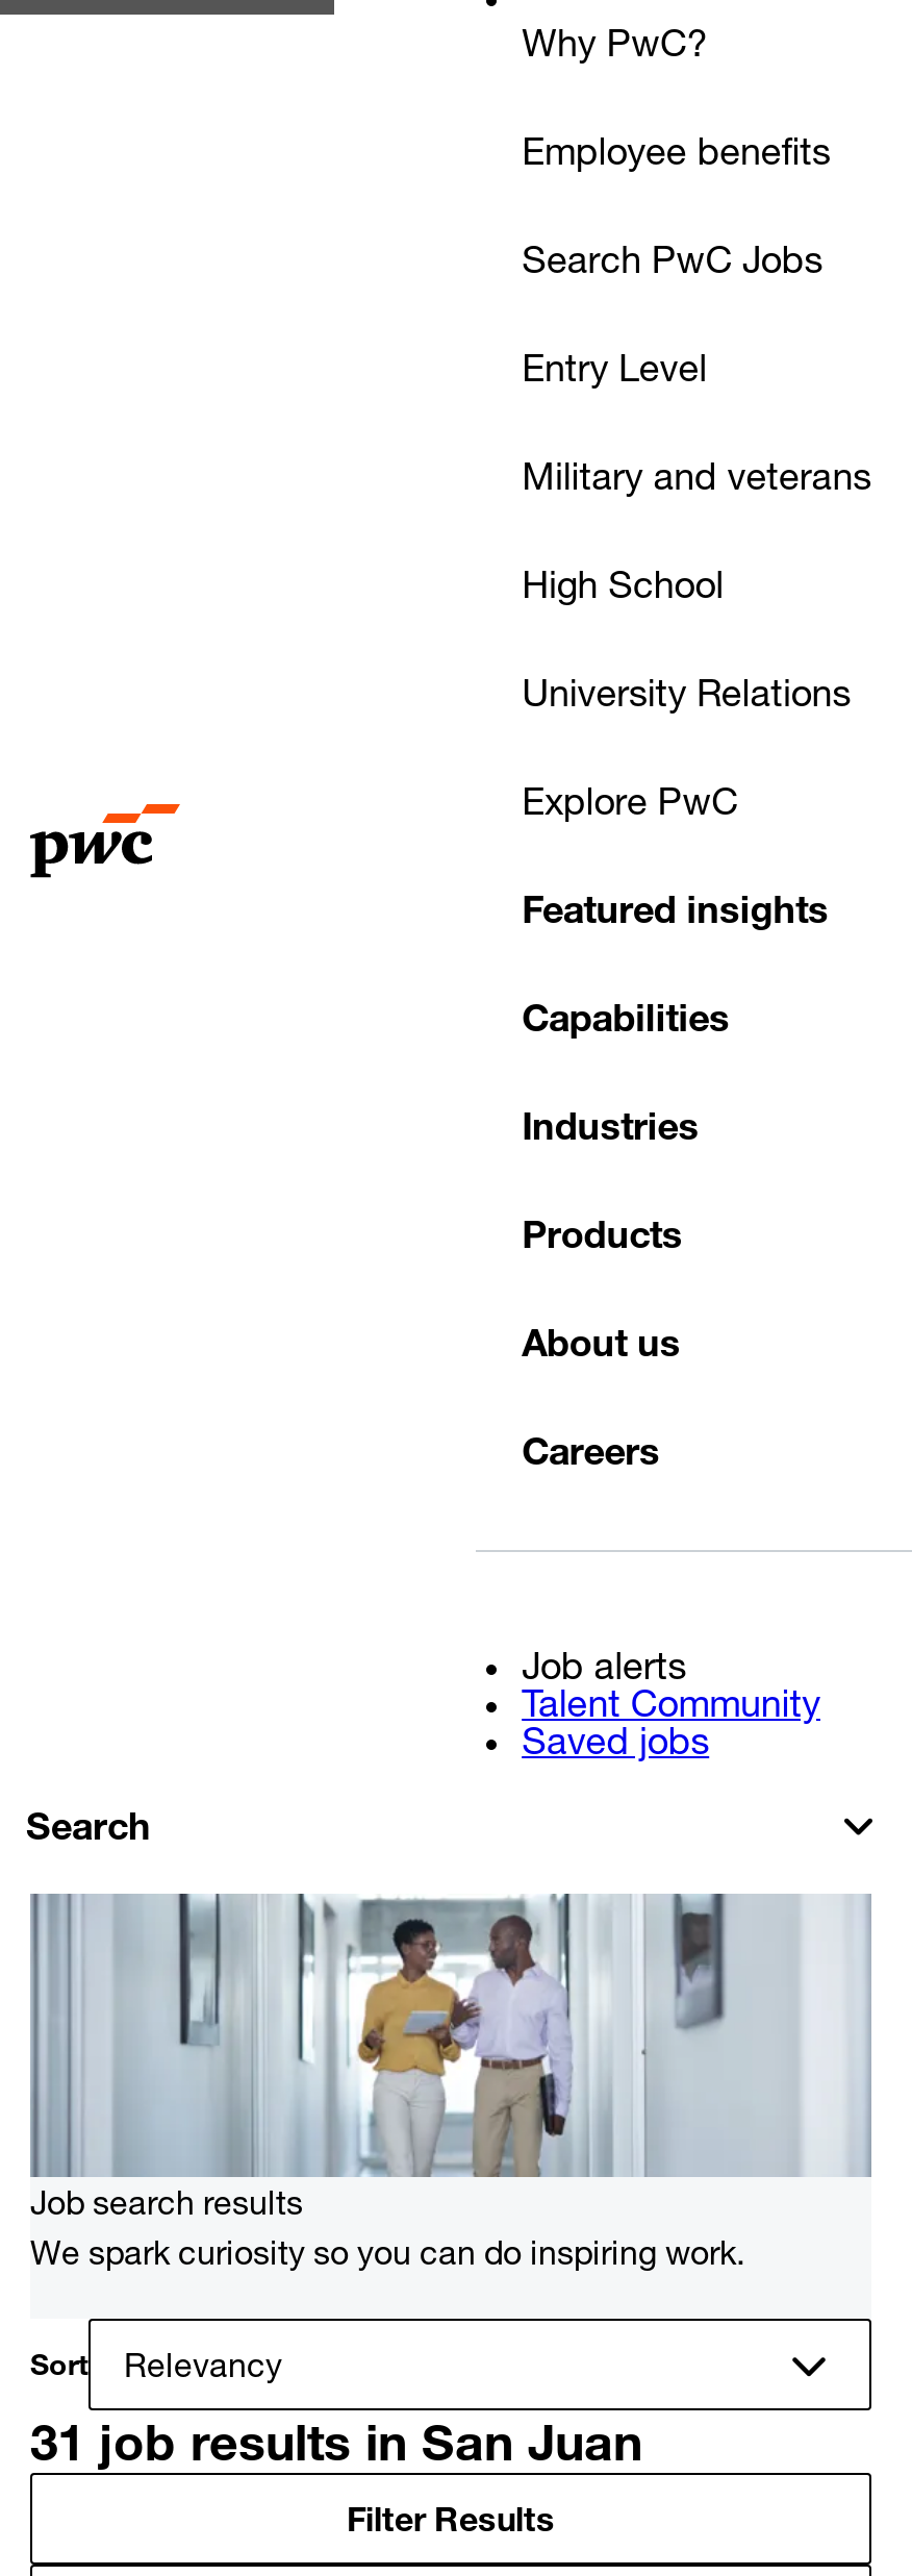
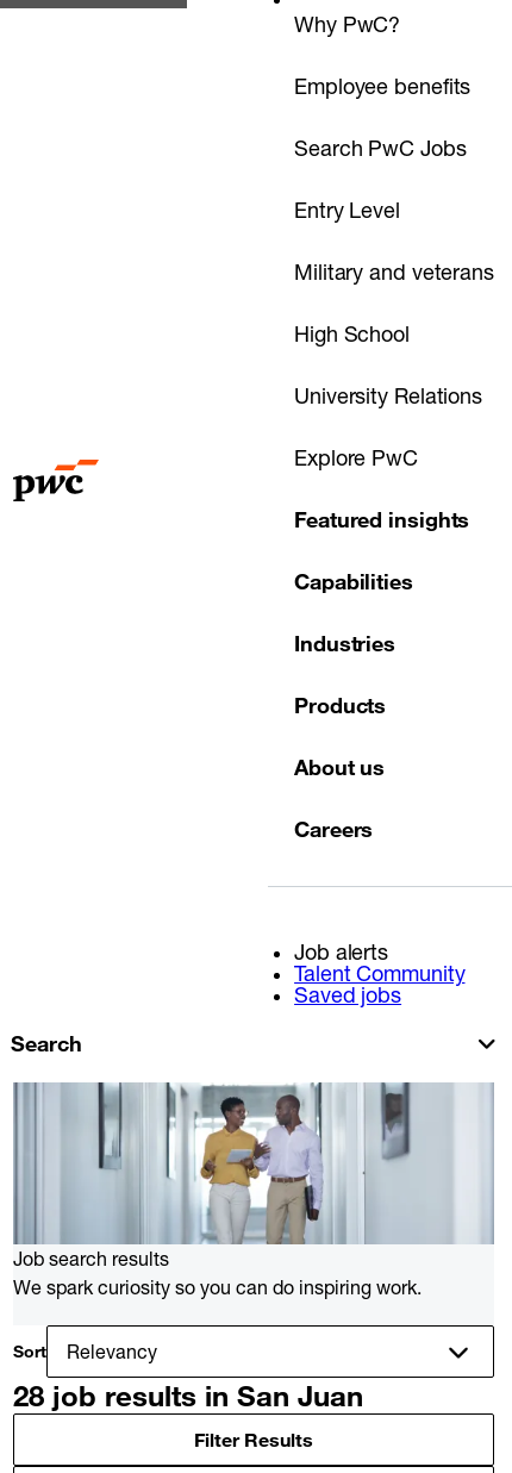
- 31 job results in San Juan
+ 28 job results in San Juan
